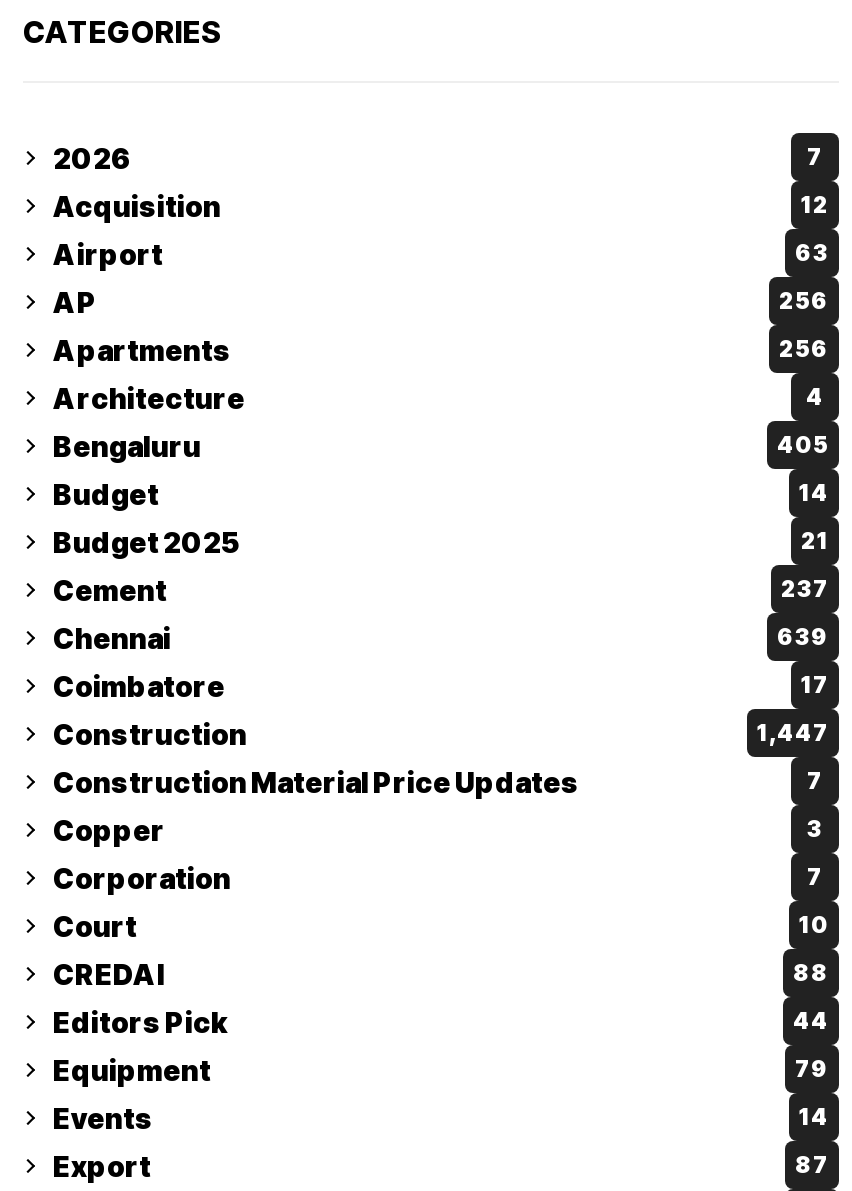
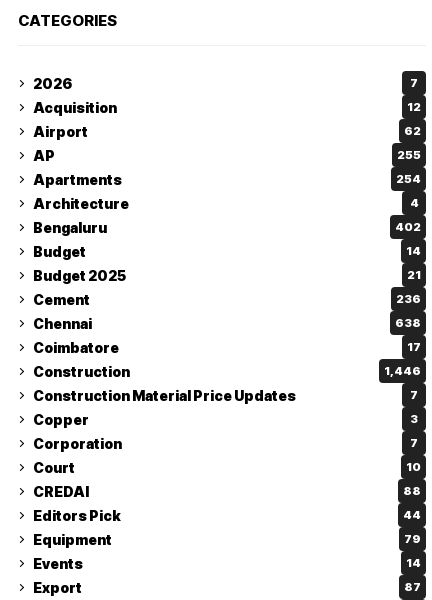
- 63
+ 62

- 256
+ 255

- 256
+ 254

- 405
+ 402

- 237
+ 236

- 639
+ 638

- 1,447
+ 1,446
